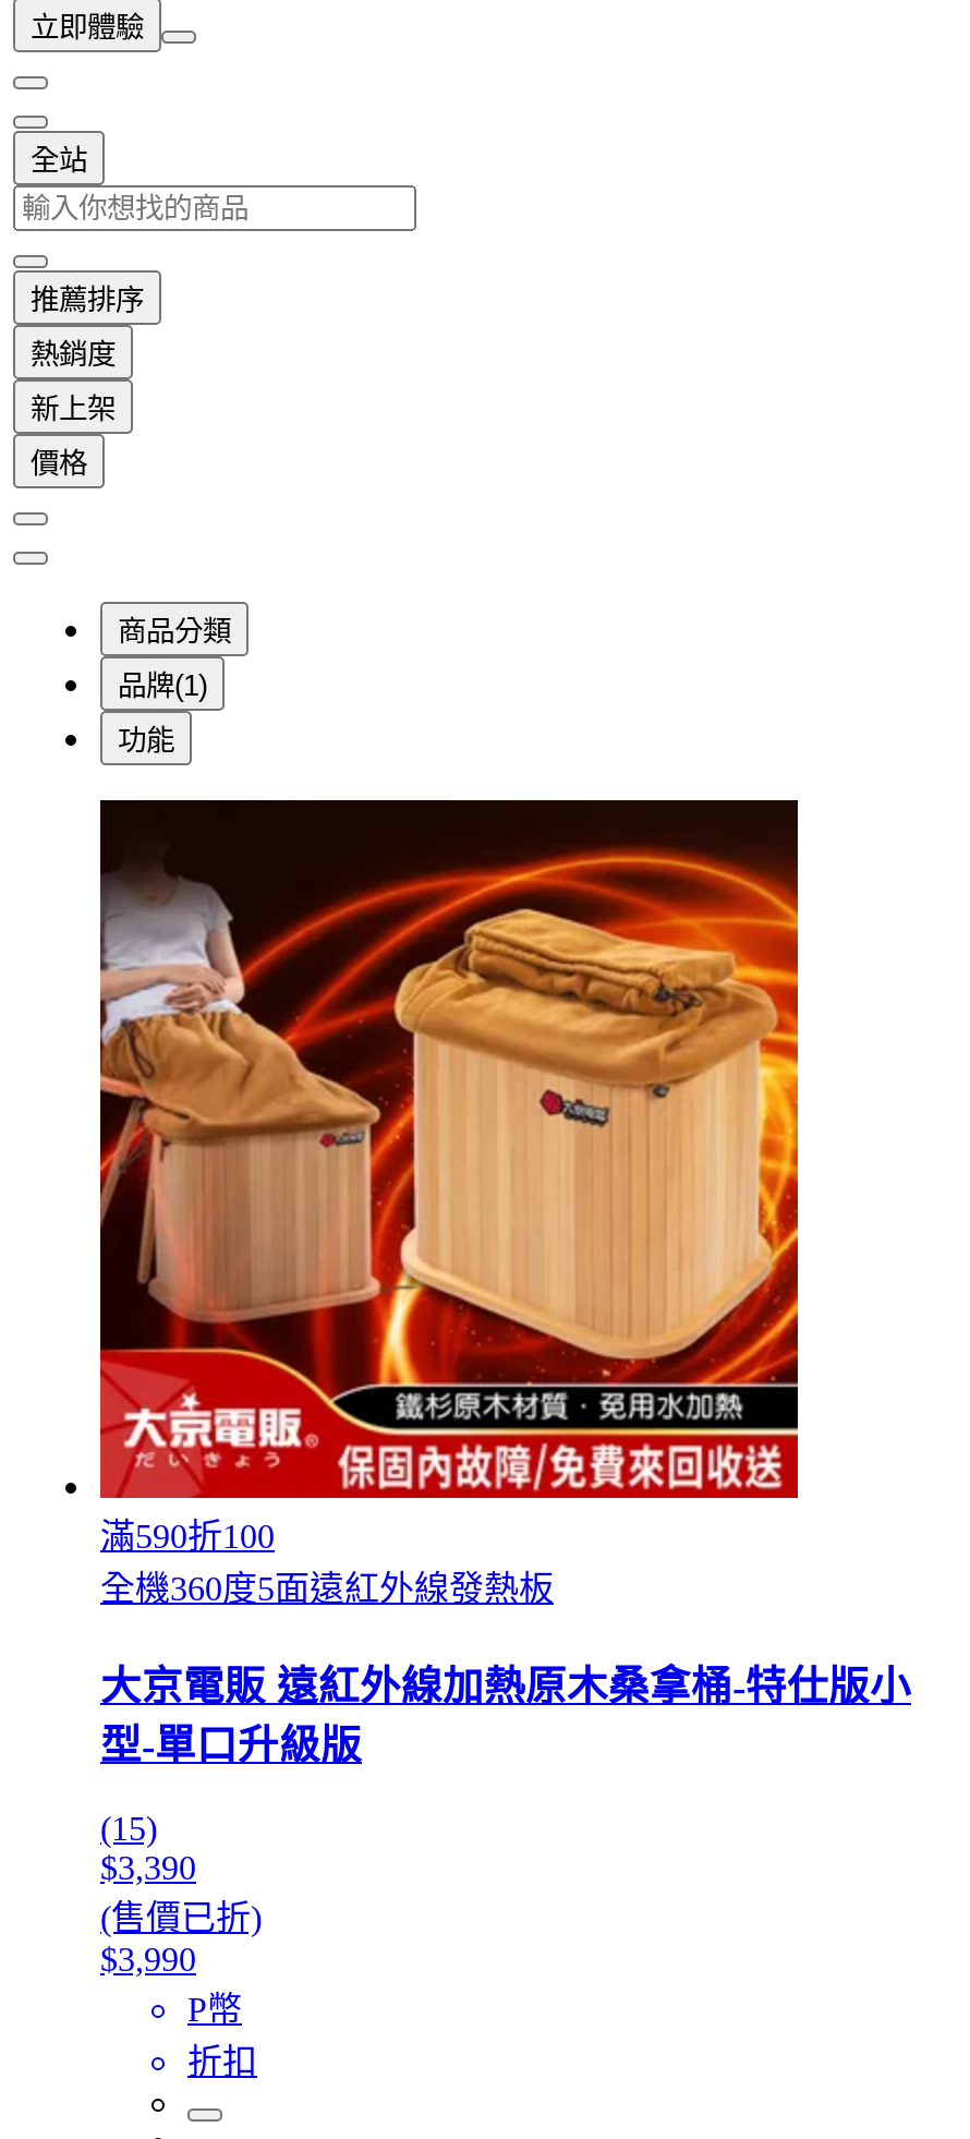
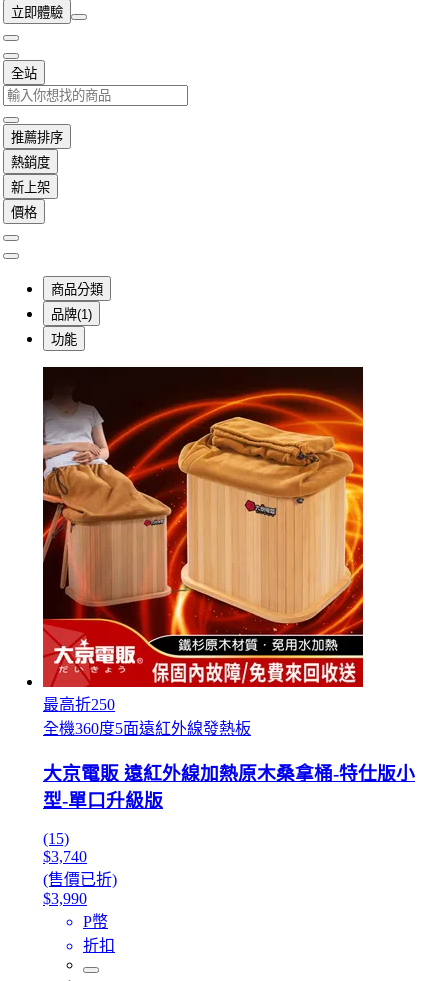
- 滿590折100
+ 最高折250

- $3,390
+ $3,740
